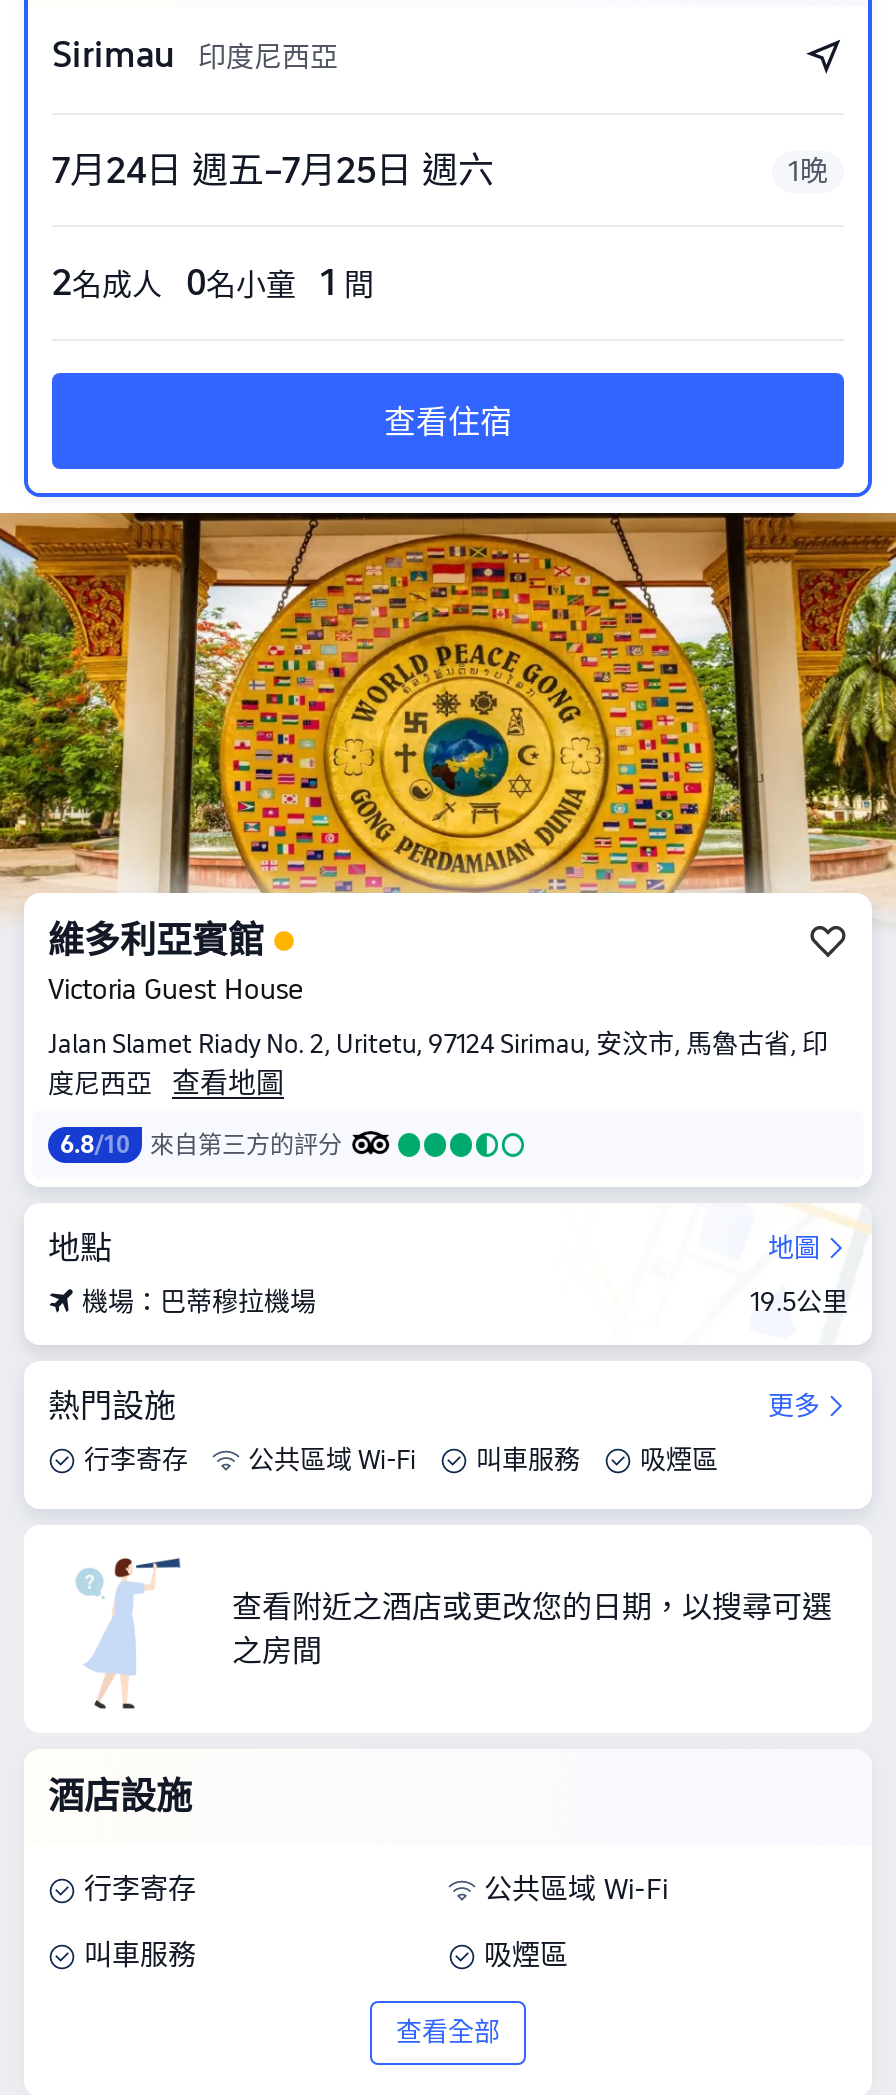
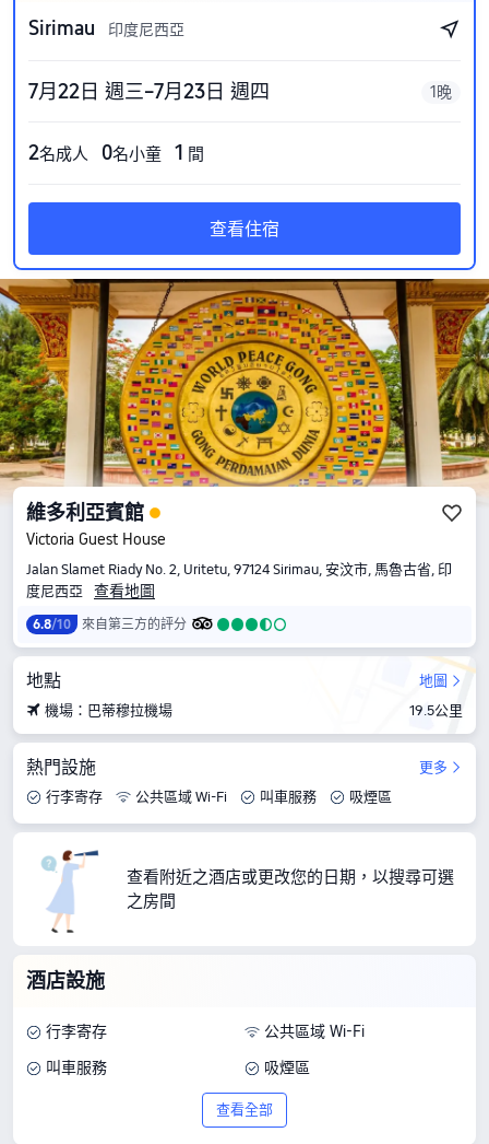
- 7月24日 週五–7月25日 週六
+ 7月22日 週三–7月23日 週四
